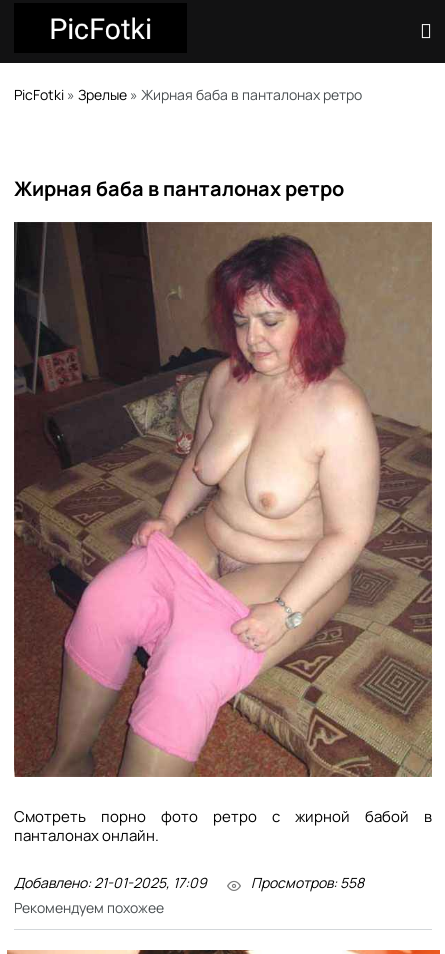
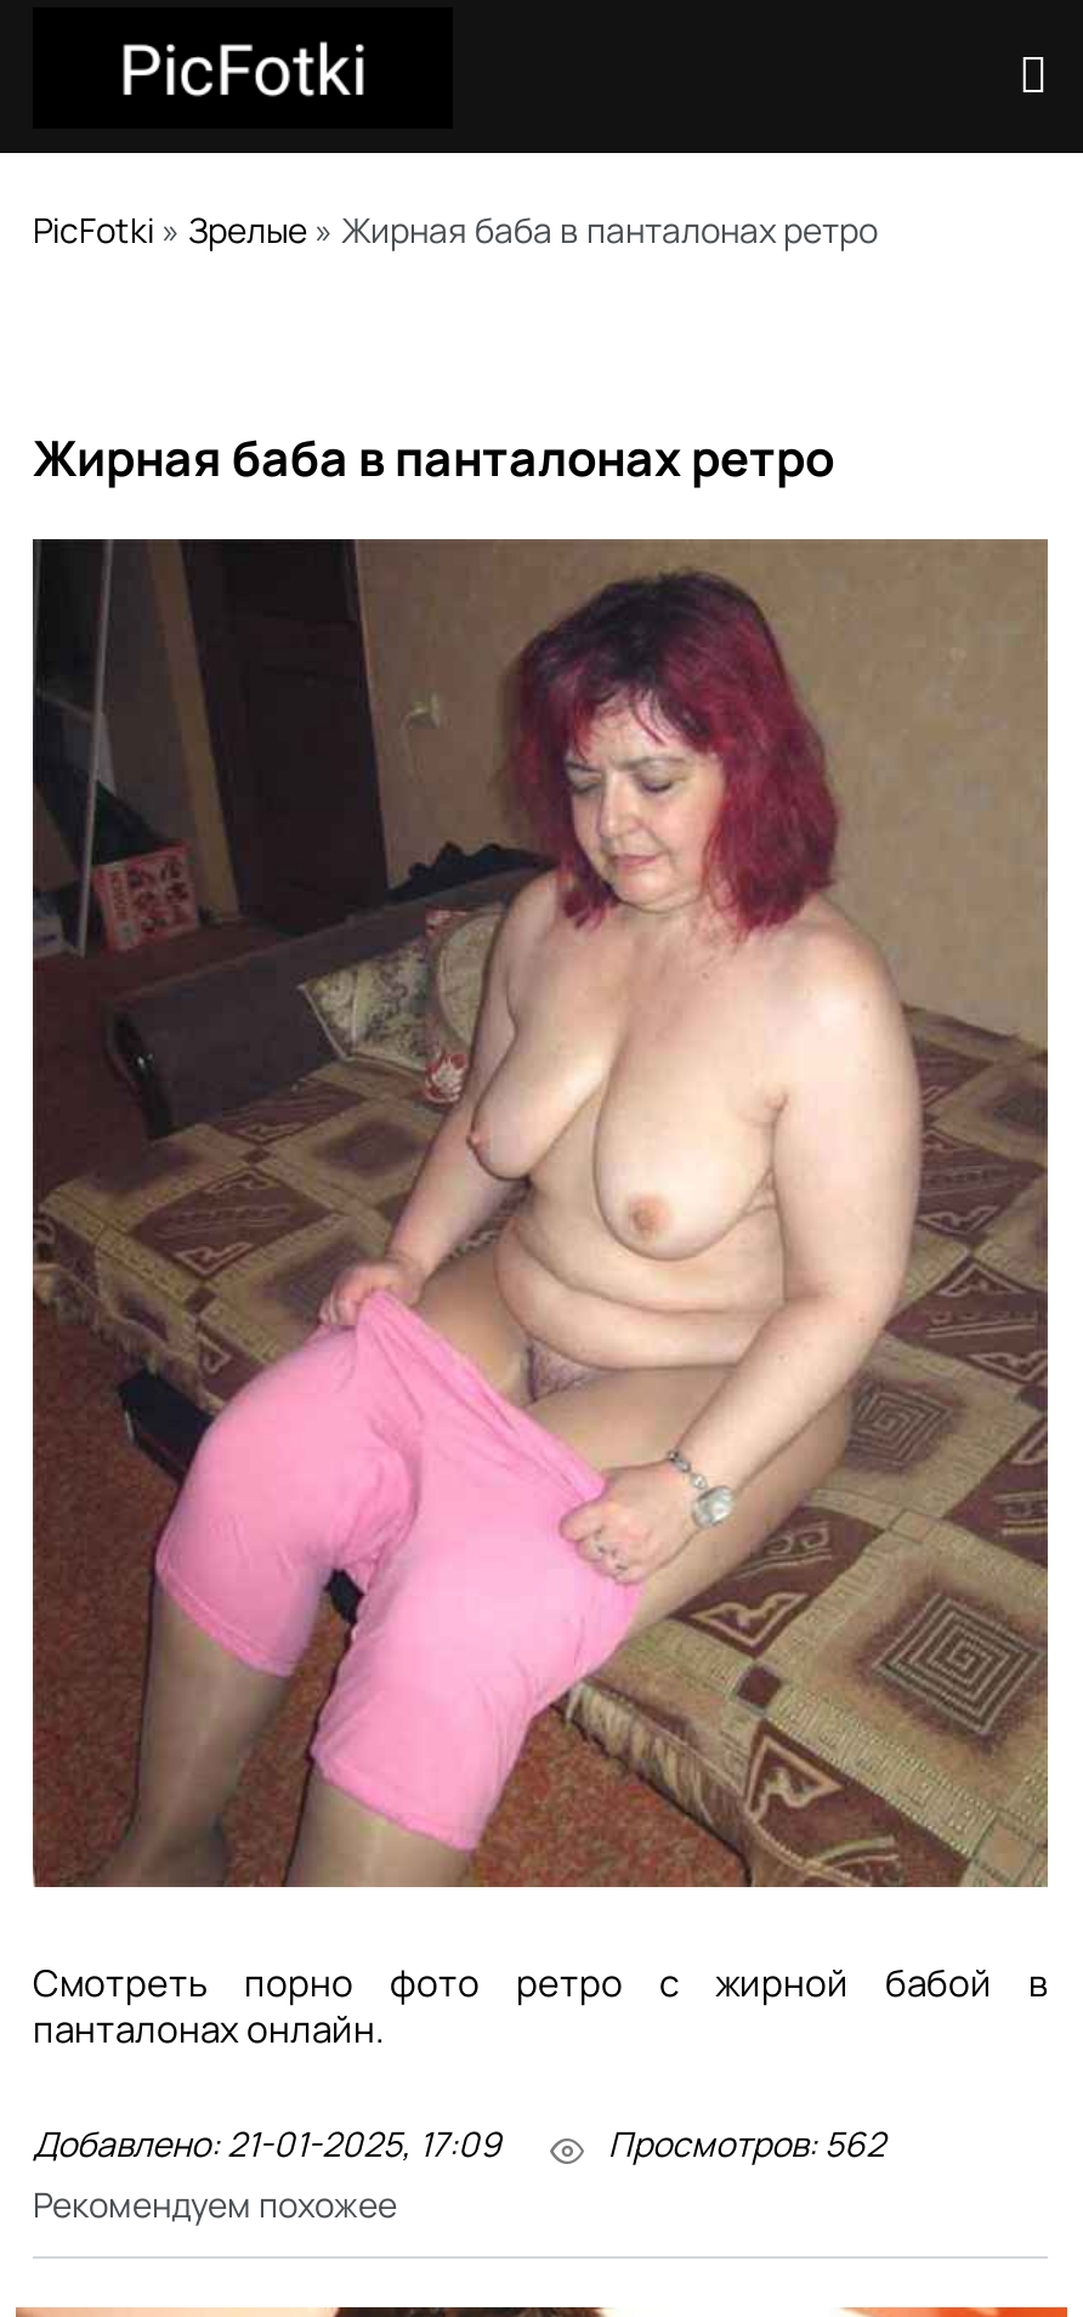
- Просмотров: 558
+ Просмотров: 562
